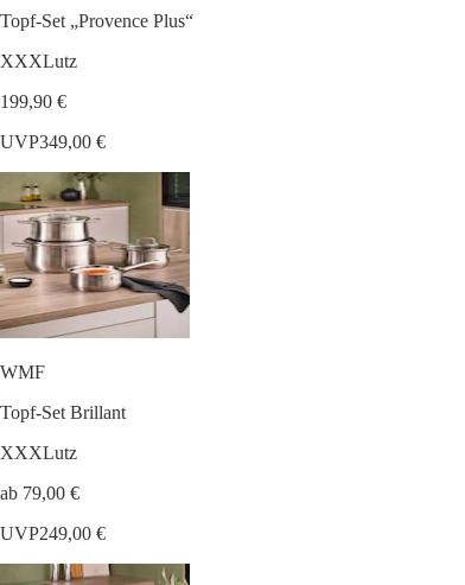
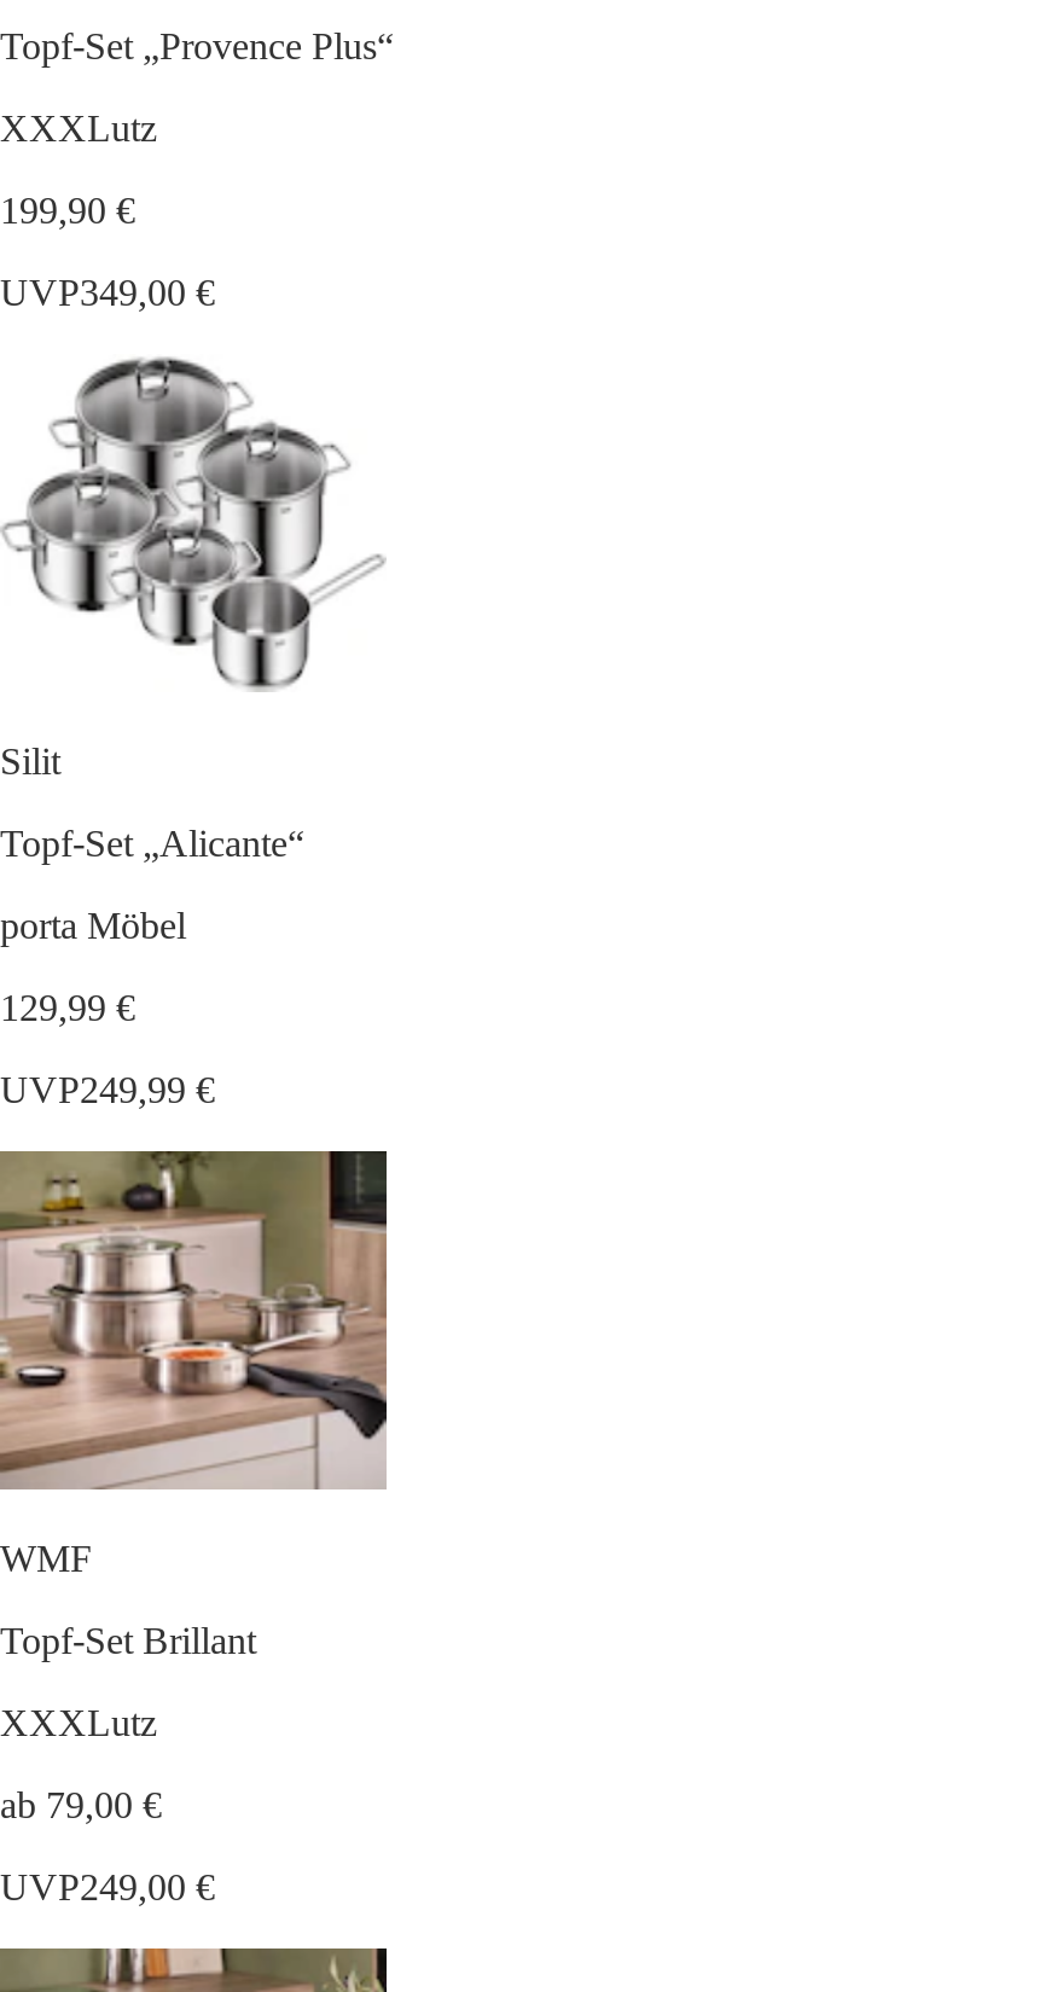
+ [image]
+ Silit
+ Topf-Set „Alicante“
+ porta Möbel
+ 129,99 €
+ UVP249,99 €
